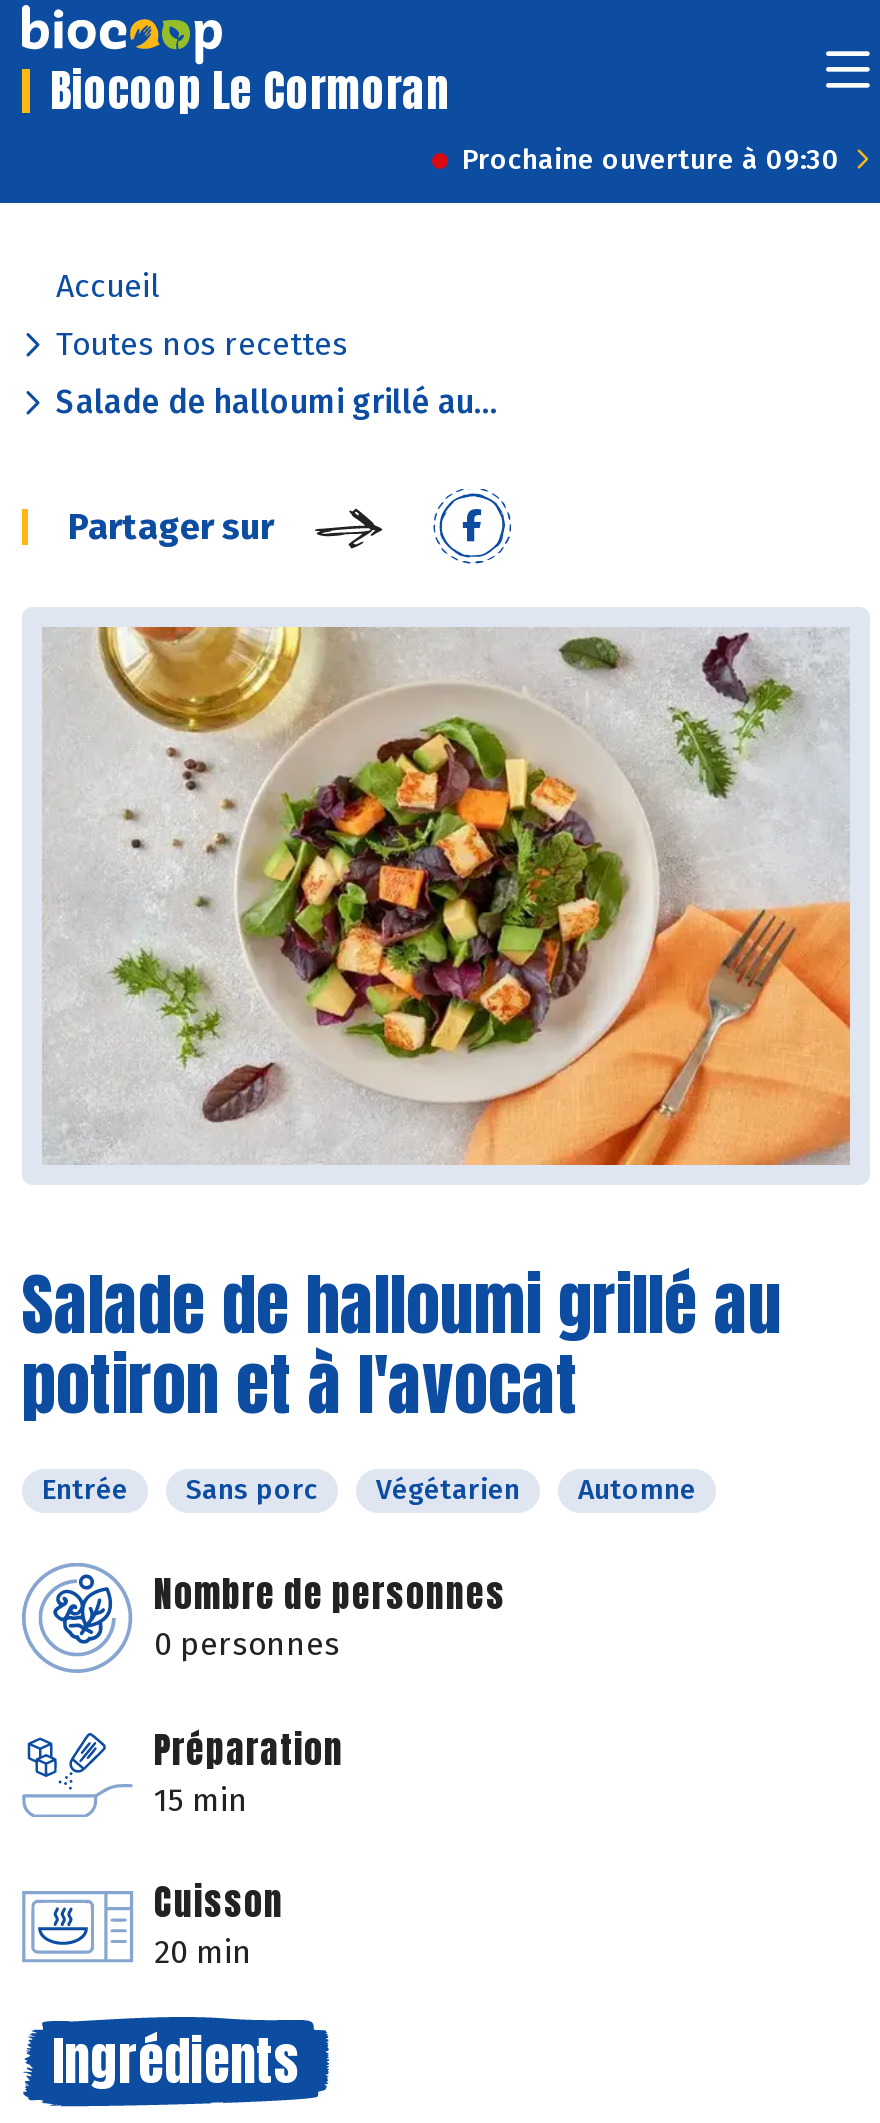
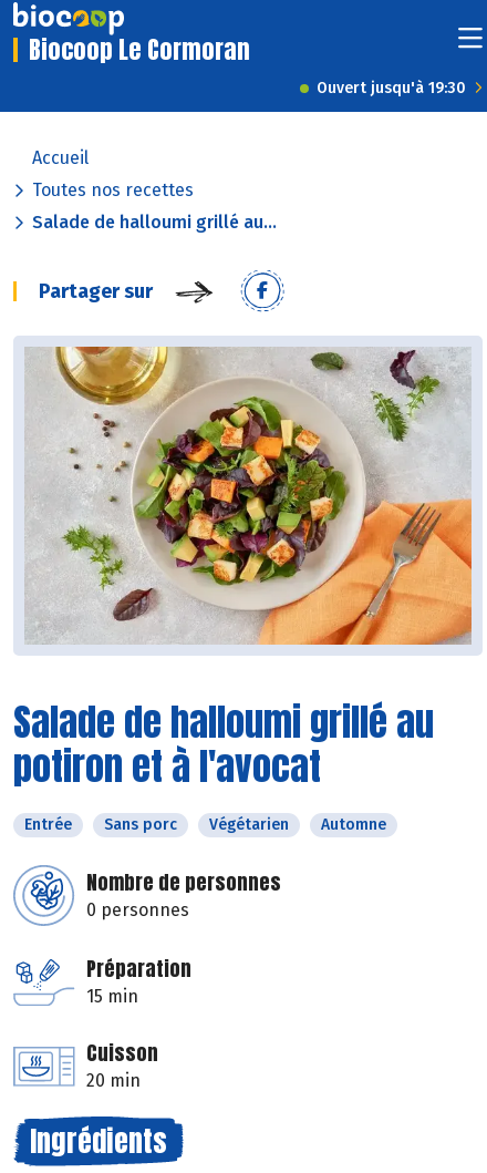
- Prochaine ouverture à 09:30
+ Ouvert jusqu'à 19:30
